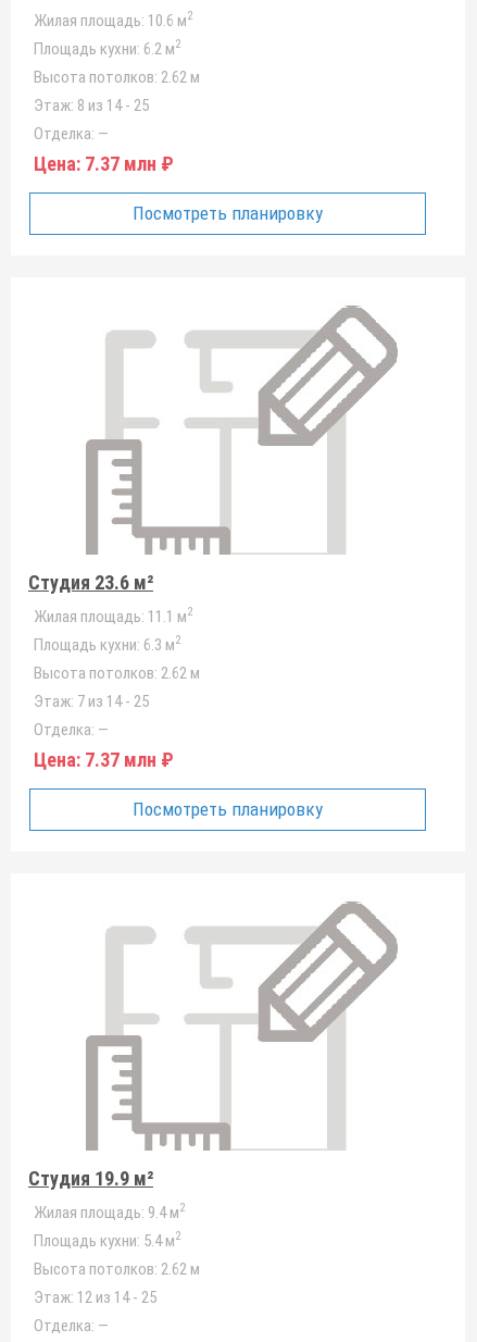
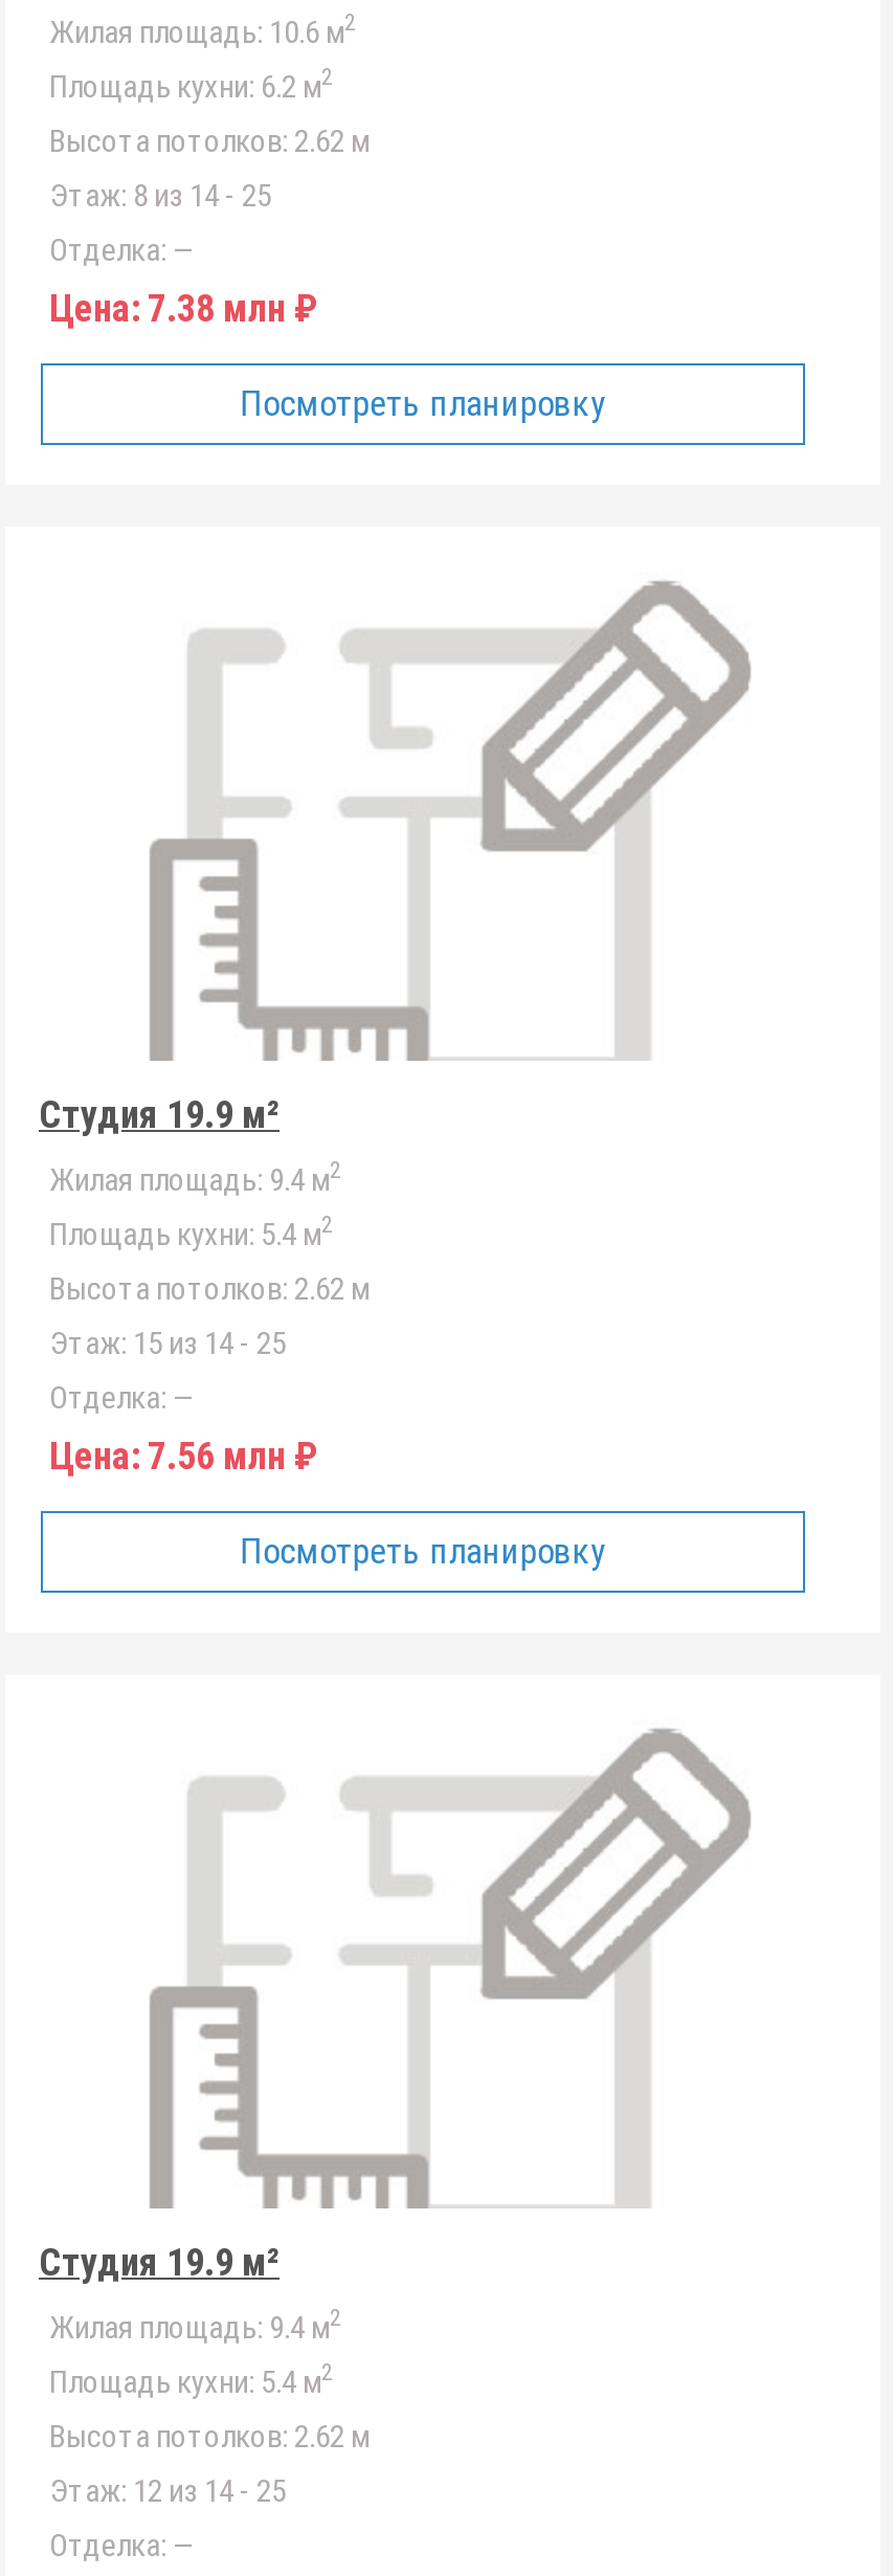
- Цена: 7.37 млн ₽
+ Цена: 7.38 млн ₽

- Студия 23.6 м²
+ Студия 19.9 м²

- Жилая площадь: 11.1 м2
+ Жилая площадь: 9.4 м2

- Площадь кухни: 6.3 м2
+ Площадь кухни: 5.4 м2

- Этаж: 7 из 14 - 25
+ Этаж: 15 из 14 - 25

- Цена: 7.37 млн ₽
+ Цена: 7.56 млн ₽
